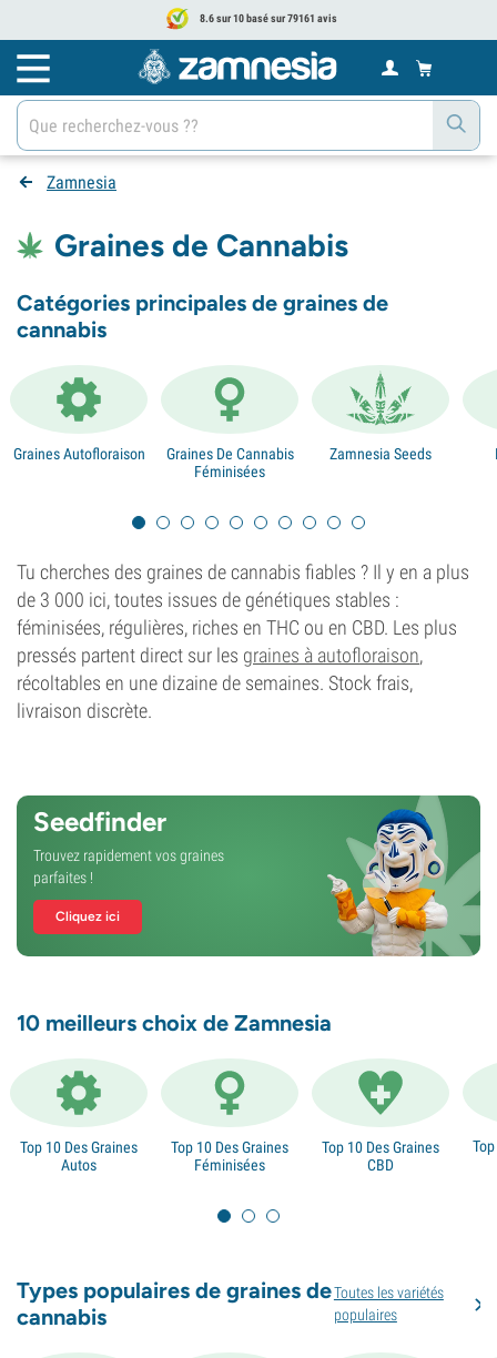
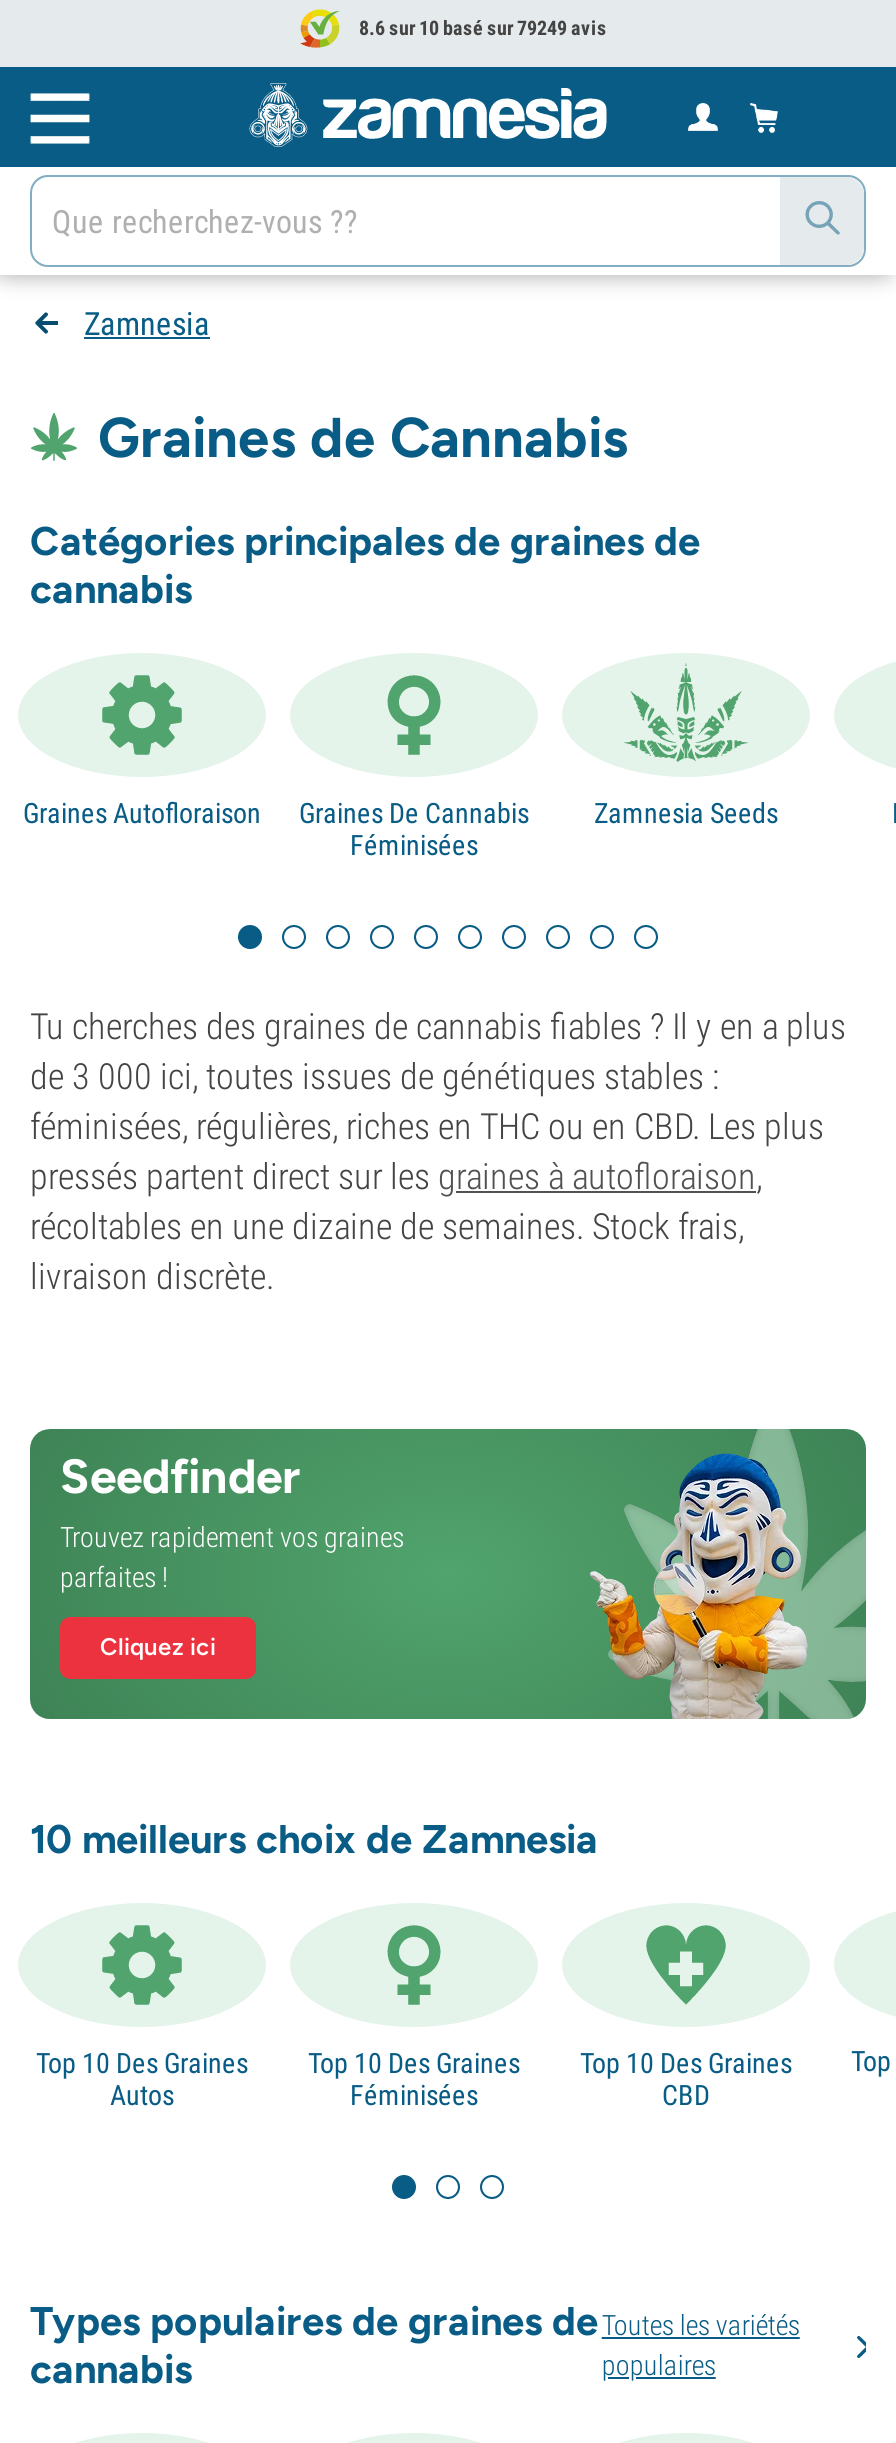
- 8.6 sur 10 basé sur 79161 avis
+ 8.6 sur 10 basé sur 79249 avis
